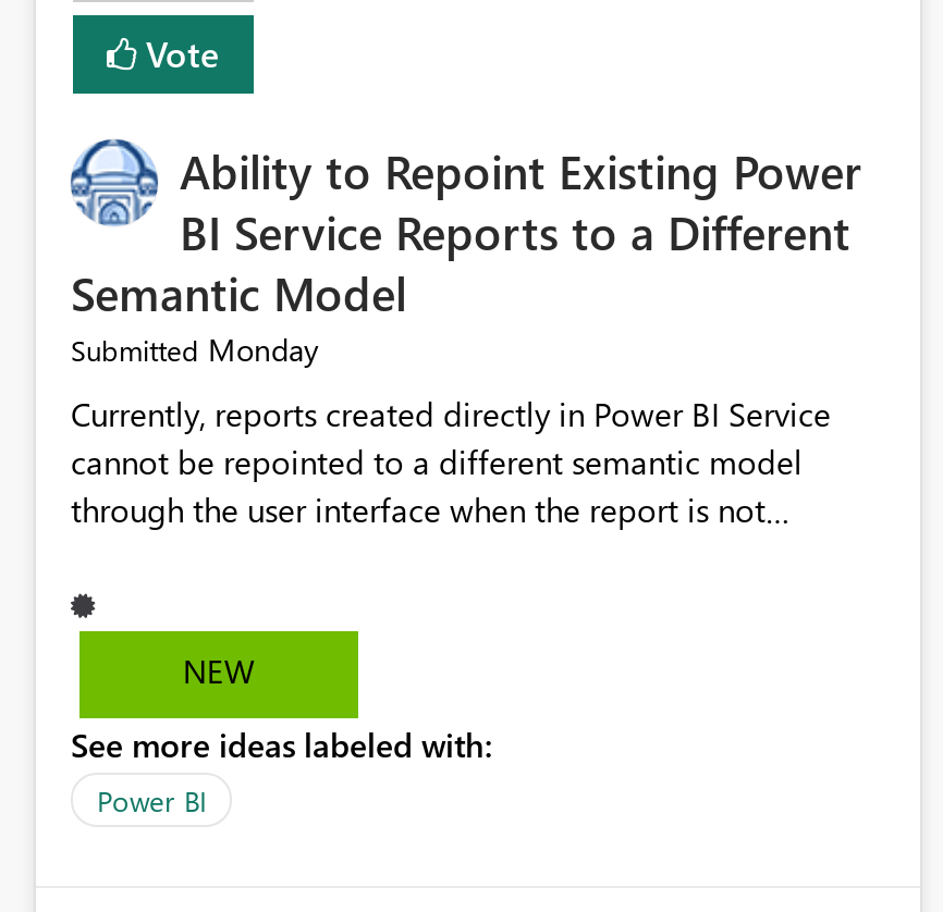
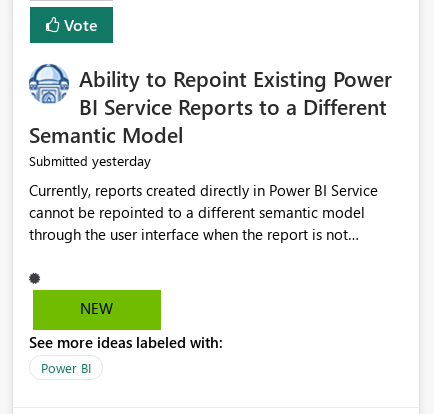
- Submitted Monday
+ Submitted yesterday
